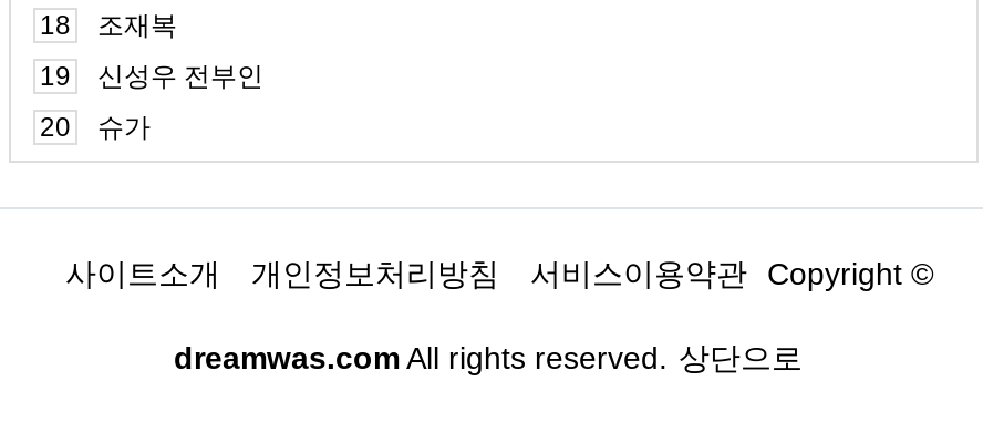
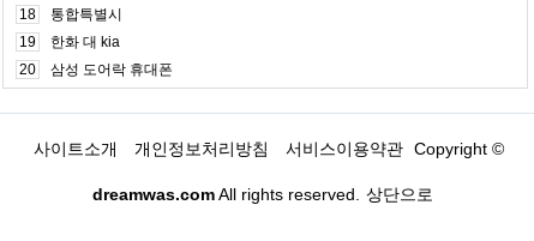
- 조재복
+ 통합특별시

- 신성우 전부인
+ 한화 대 kia

- 슈가
+ 삼성 도어락 휴대폰
